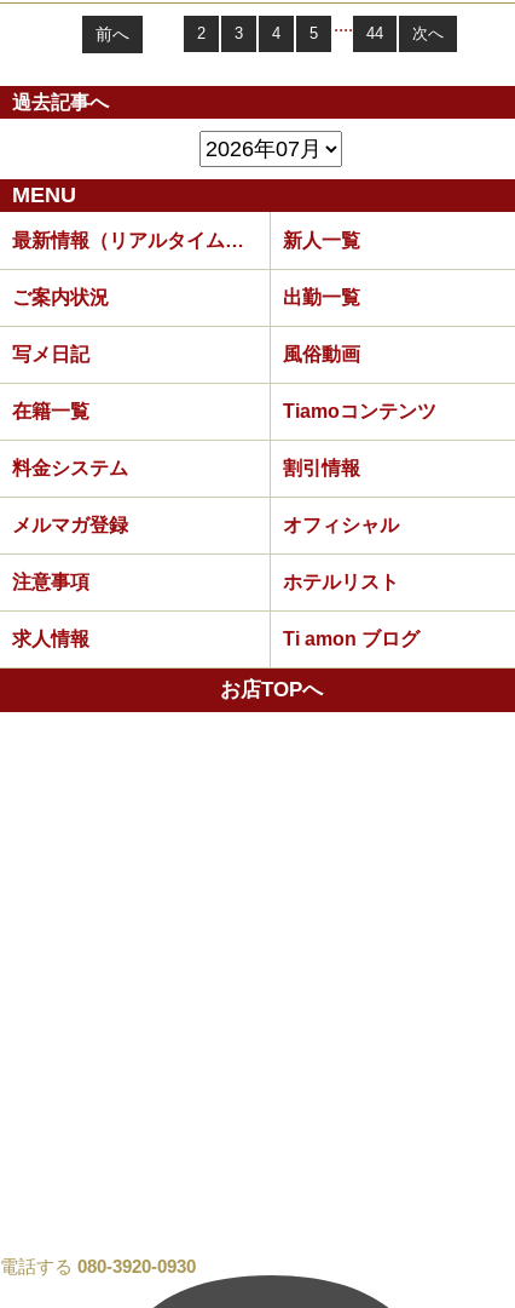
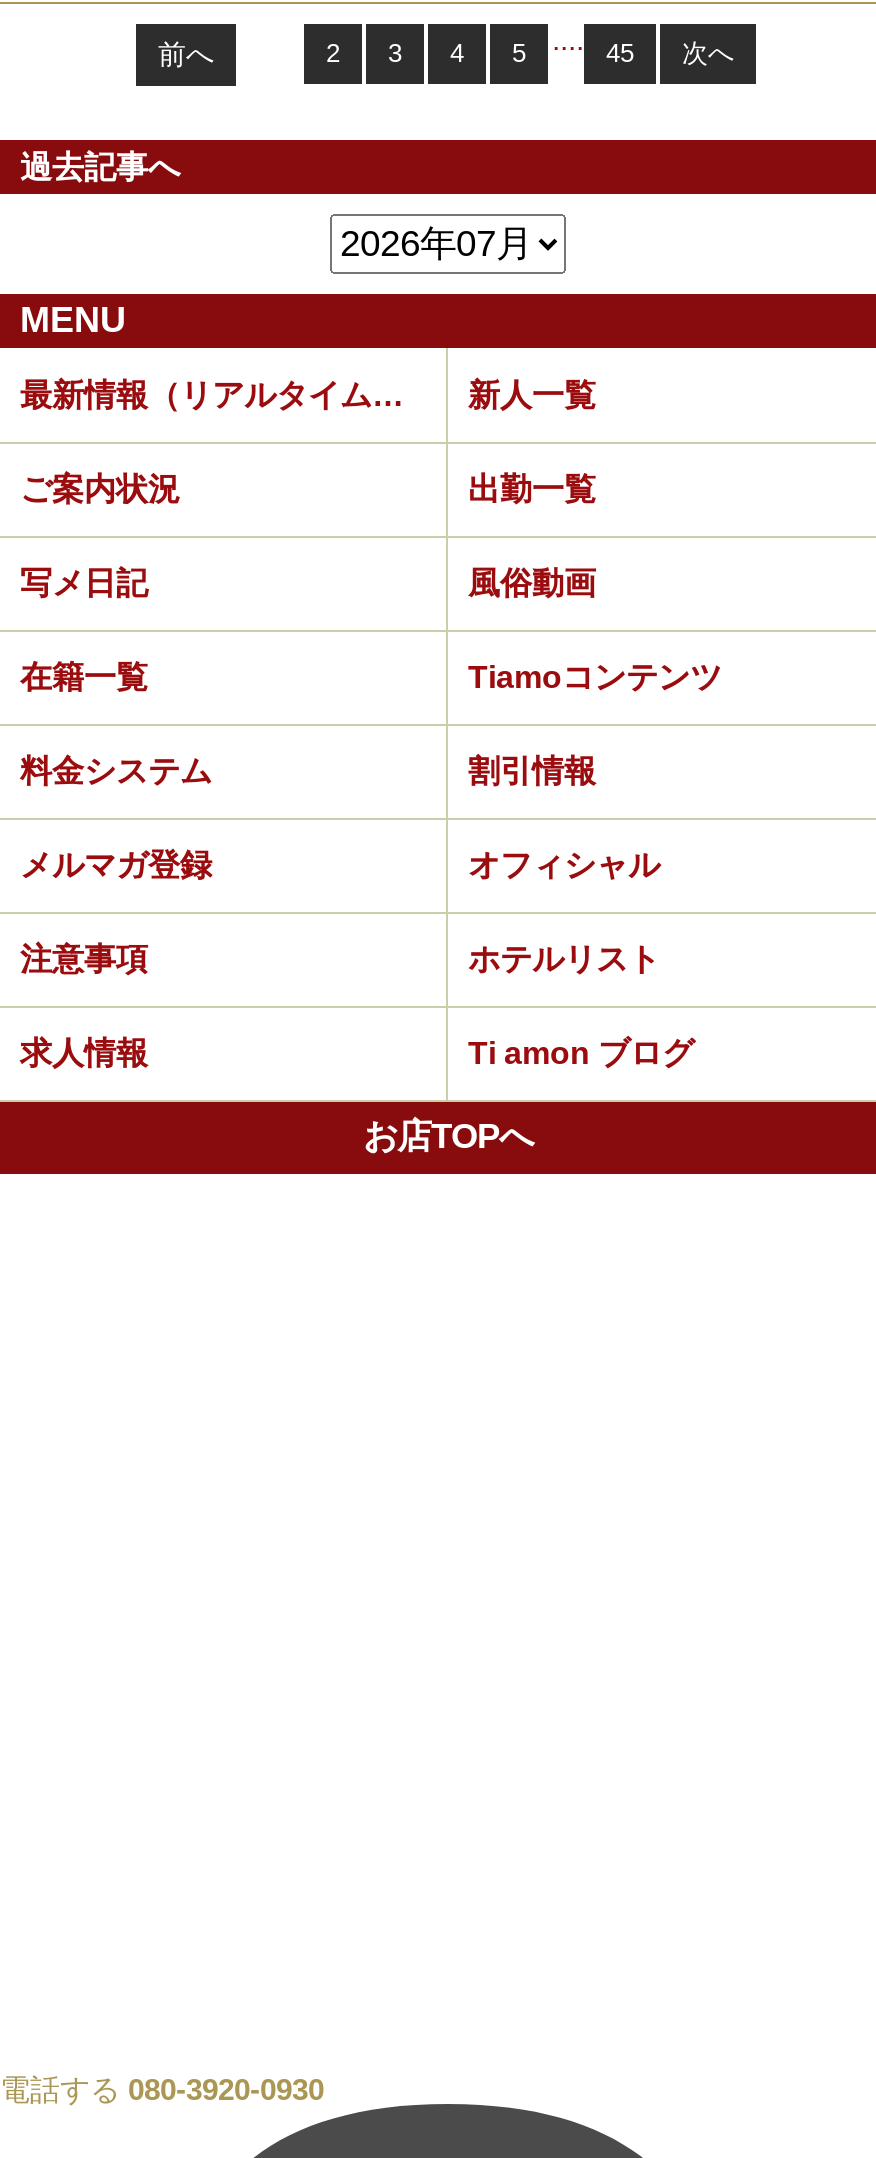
- 44
+ 45
